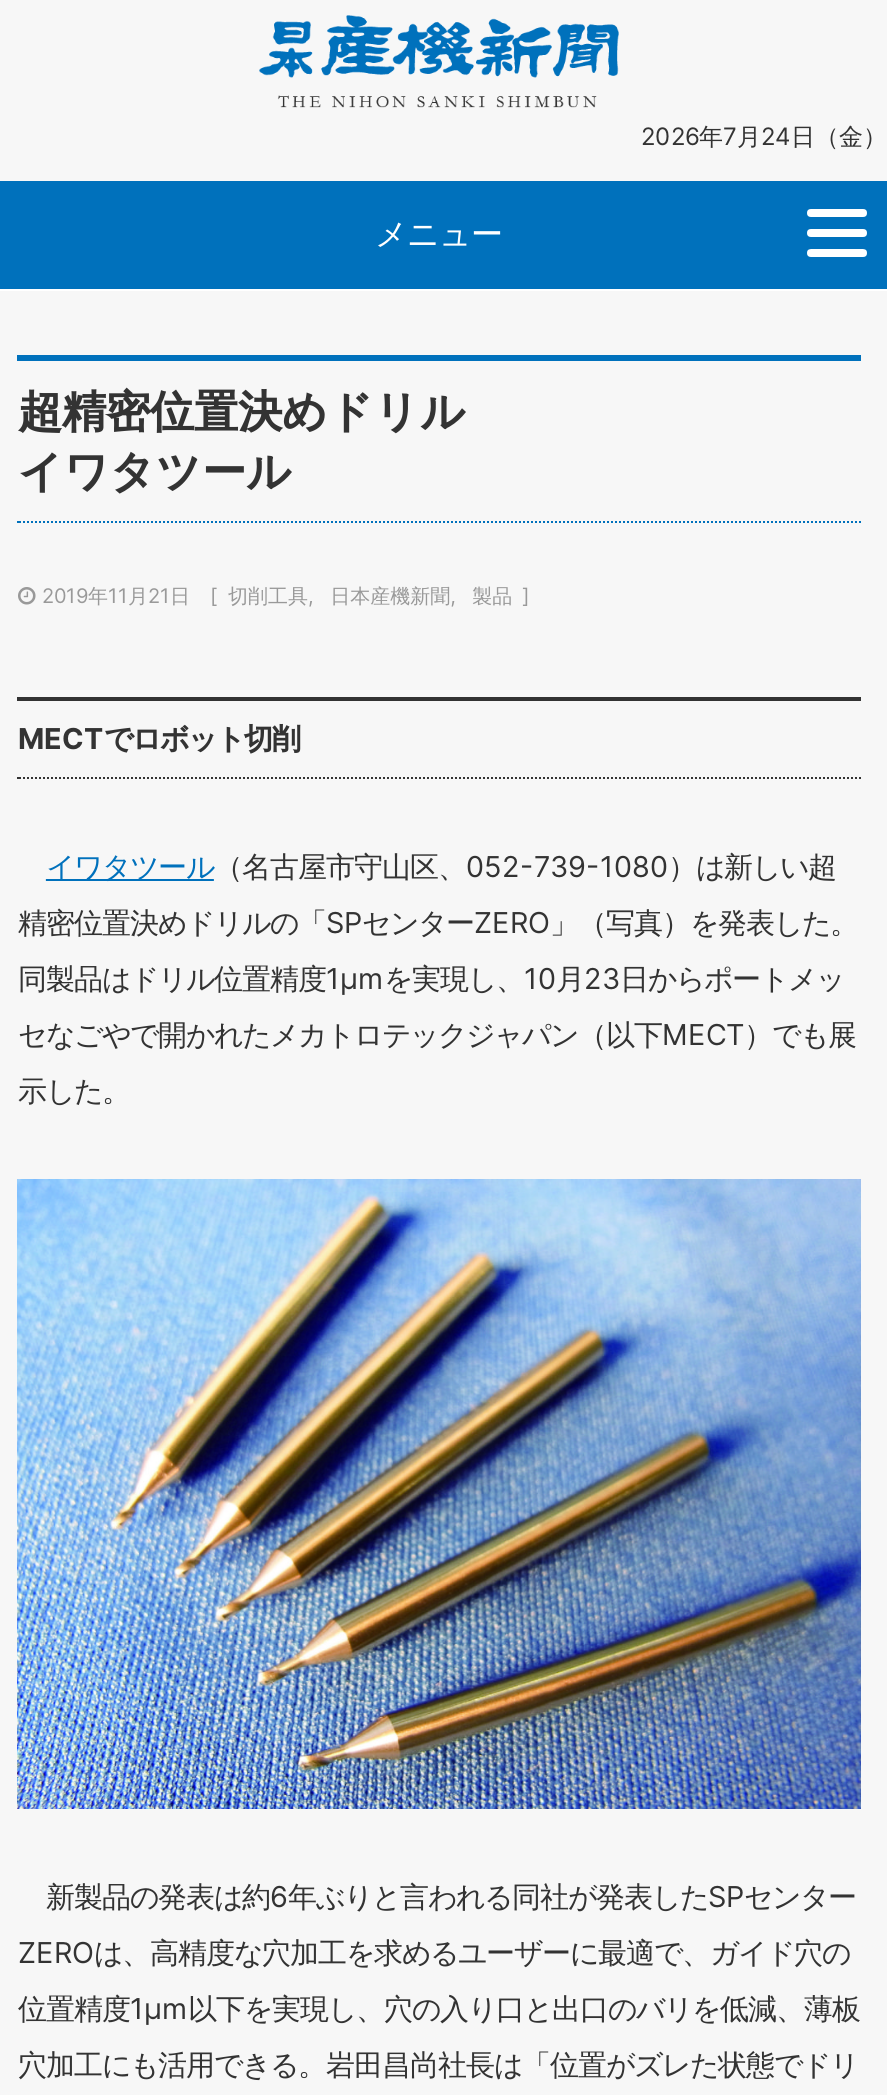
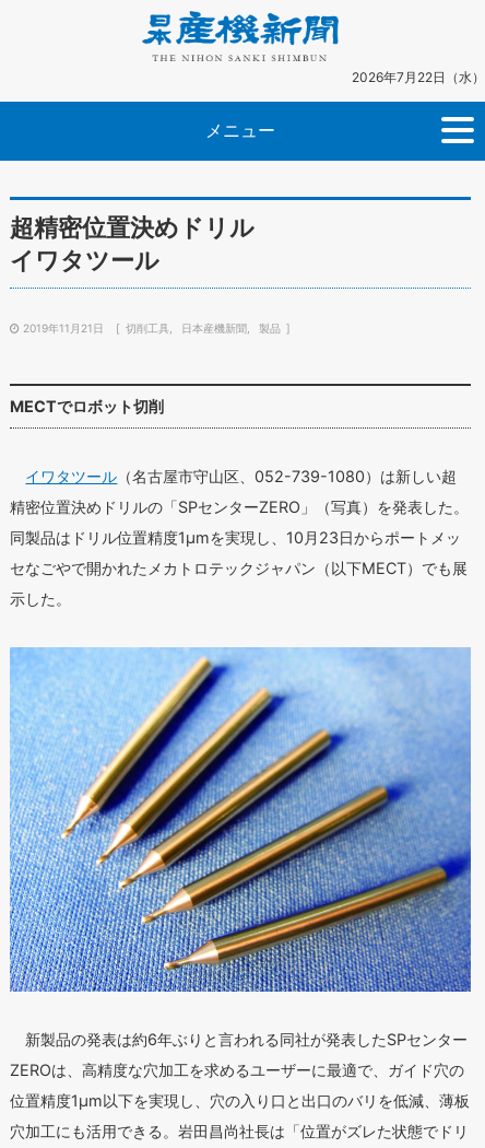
- 2026年7月24日（金）
+ 2026年7月22日（水）
